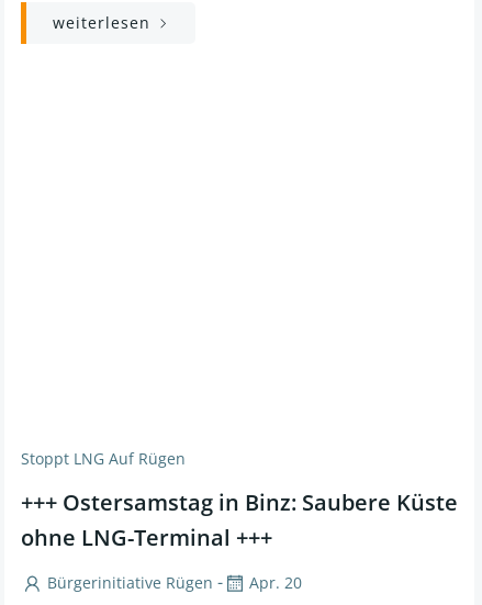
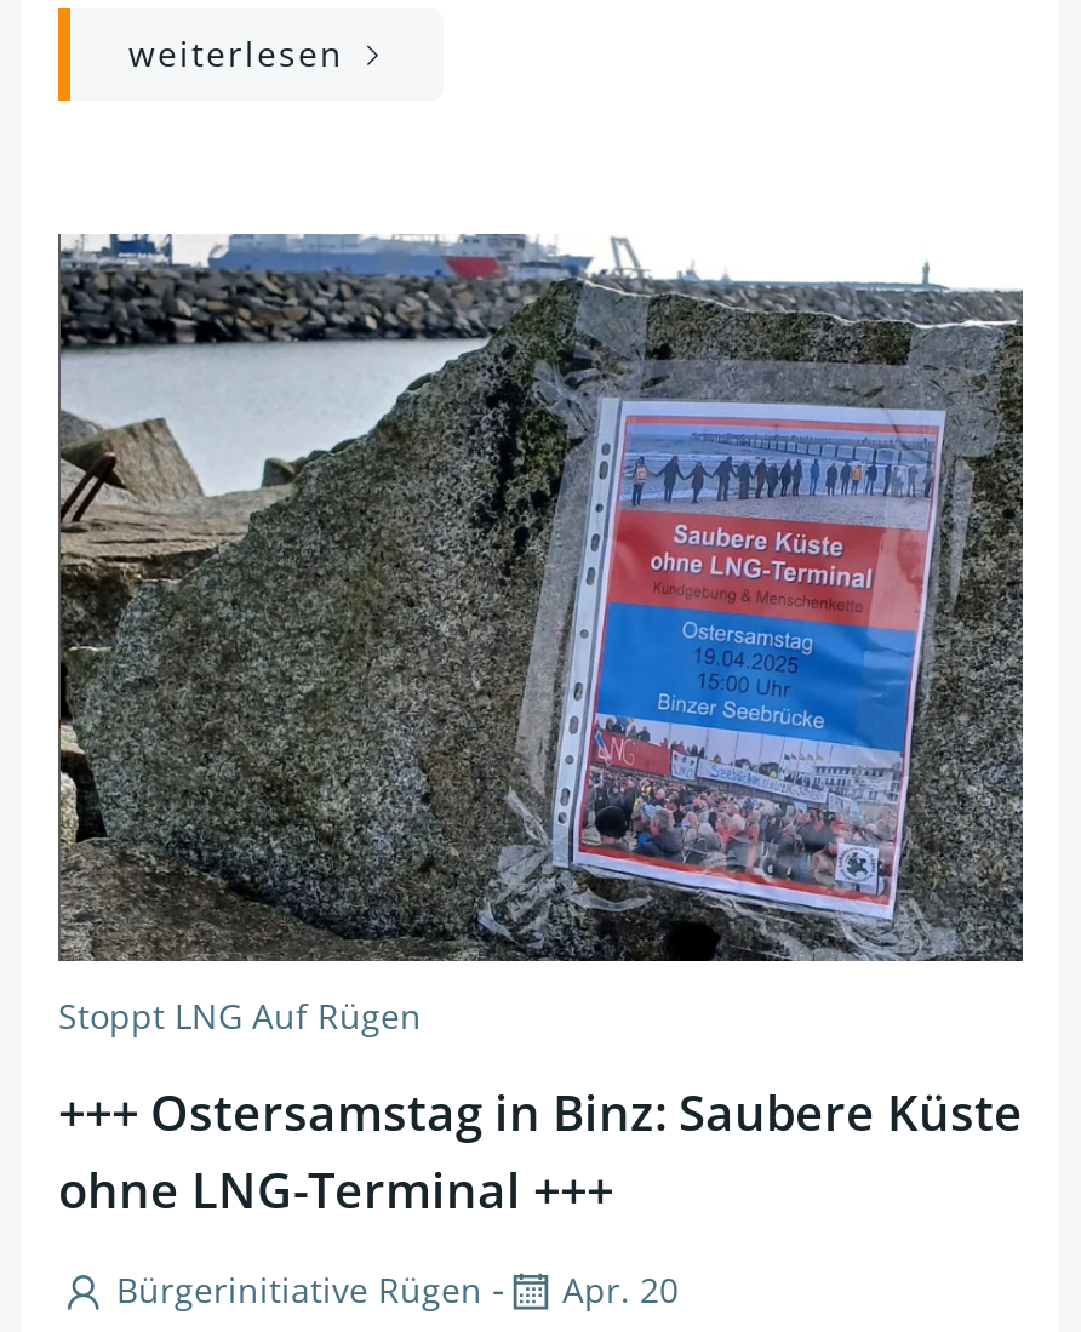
+ [image]
